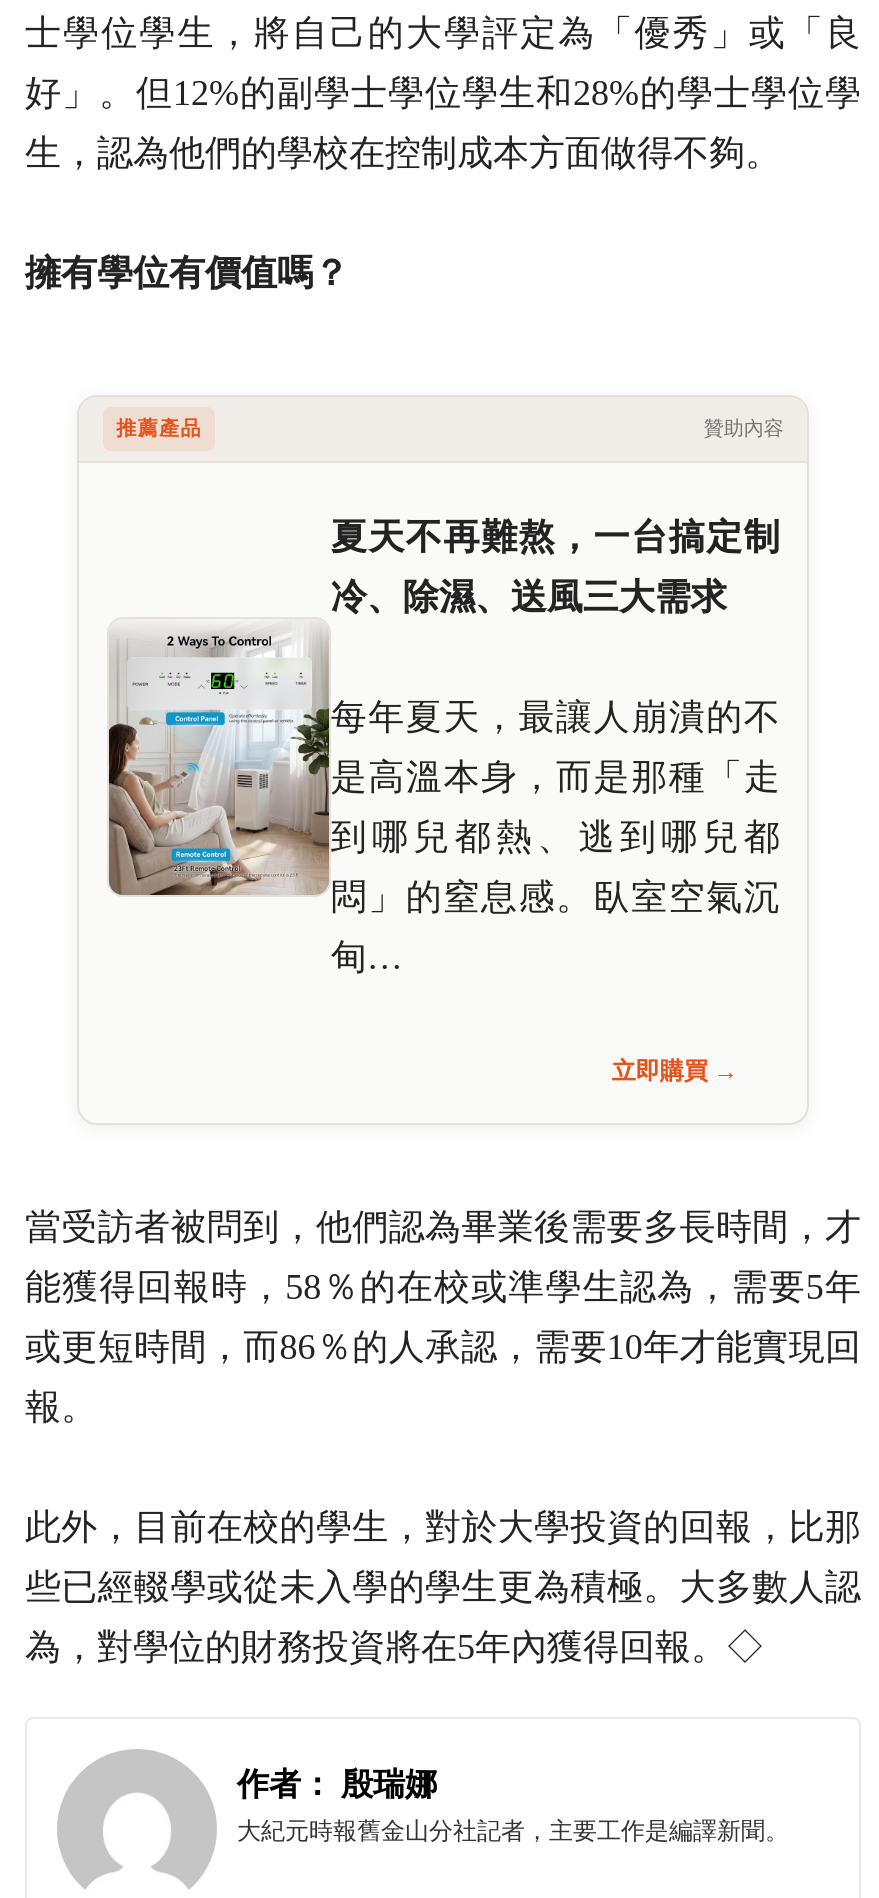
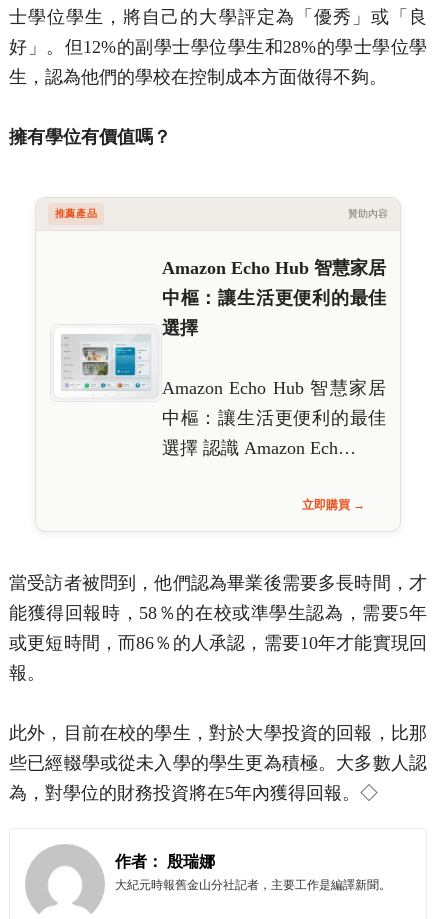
- [image]
- 夏天不再難熬，一台搞定制
- 冷、除濕、送風三大需求
- 每年夏天，最讓人崩潰的不
- 是高溫本身，而是那種「走
- 到哪兒都熱、逃到哪兒都
- 悶」的窒息感。臥室空氣沉
- 甸…
+ [image]
+ Amazon Echo Hub 智慧家居
+ 中樞：讓生活更便利的最佳
+ 選擇
+ Amazon Echo Hub 智慧家居
+ 中樞：讓生活更便利的最佳
+ 選擇 認識 Amazon Ech…
